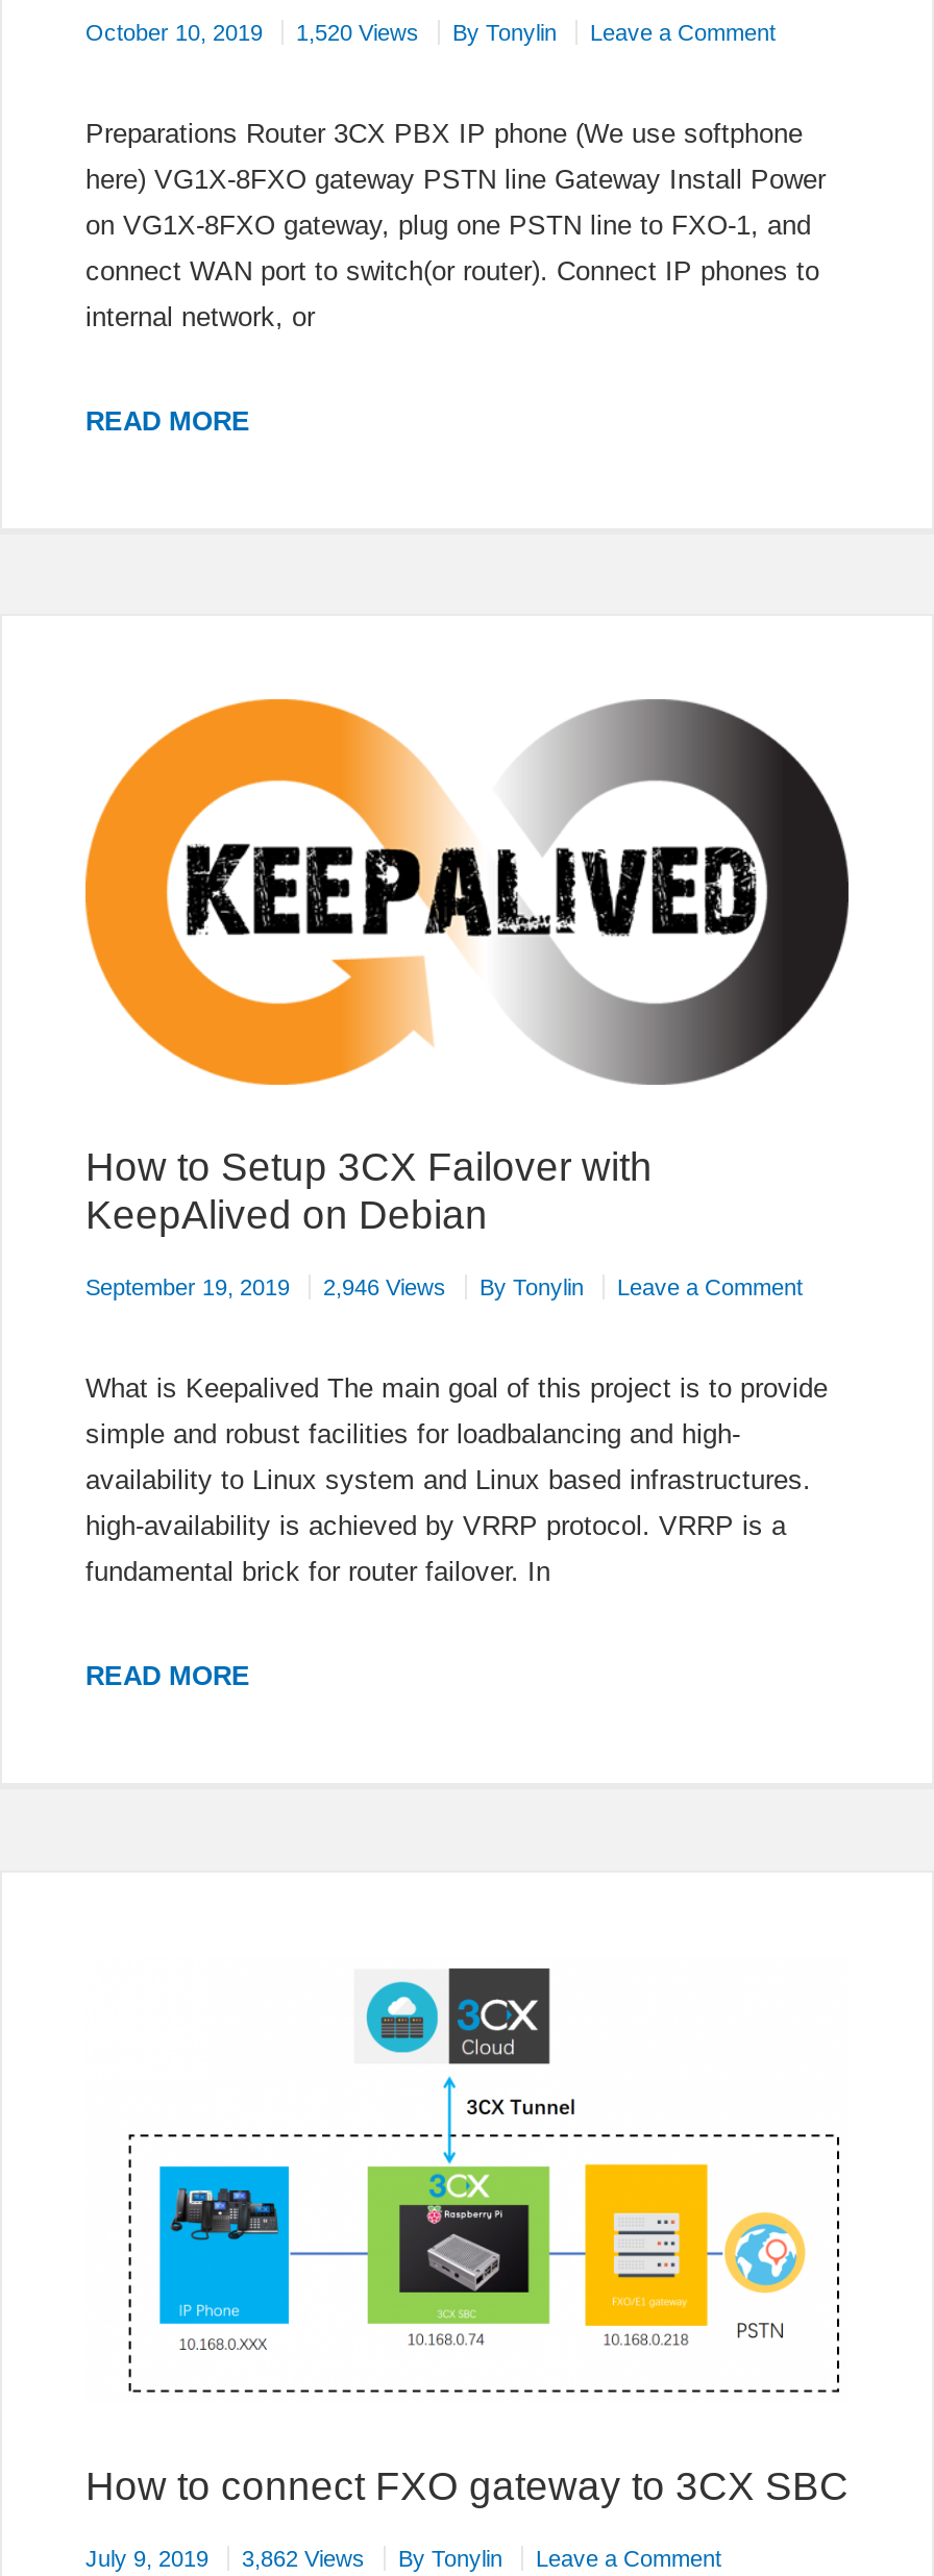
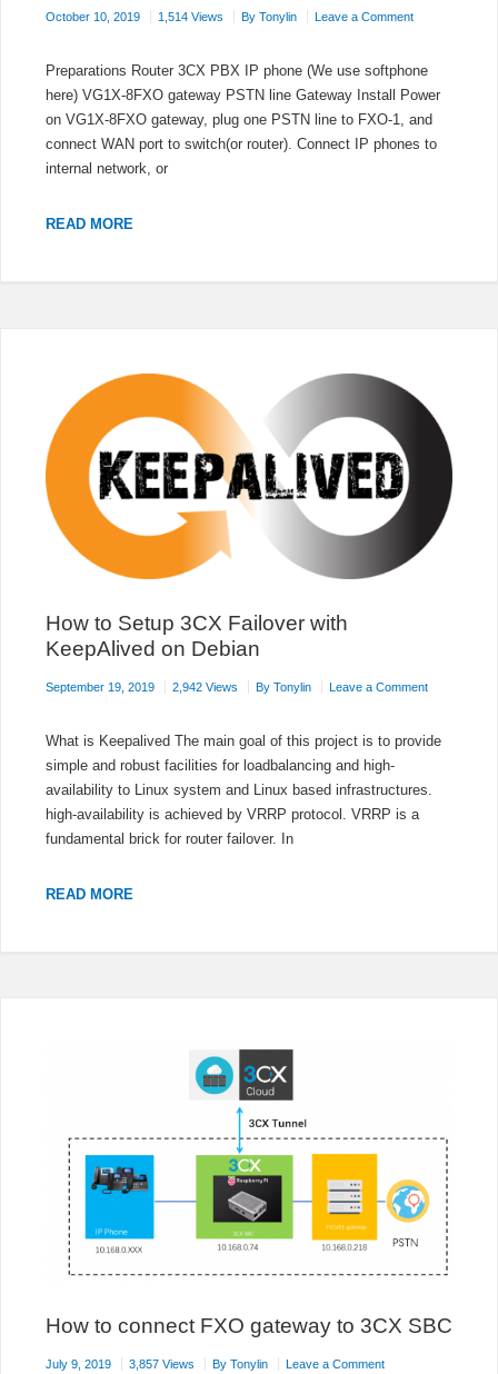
- 1,520 Views
+ 1,514 Views

- 2,946 Views
+ 2,942 Views

- 3,862 Views
+ 3,857 Views
